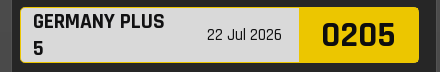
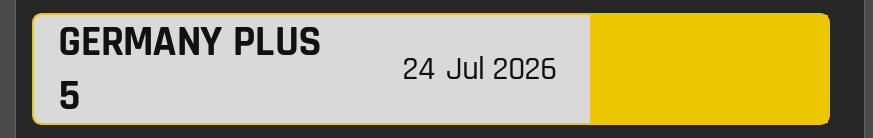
- 22 Jul 2026
- 0205
+ 24 Jul 2026
